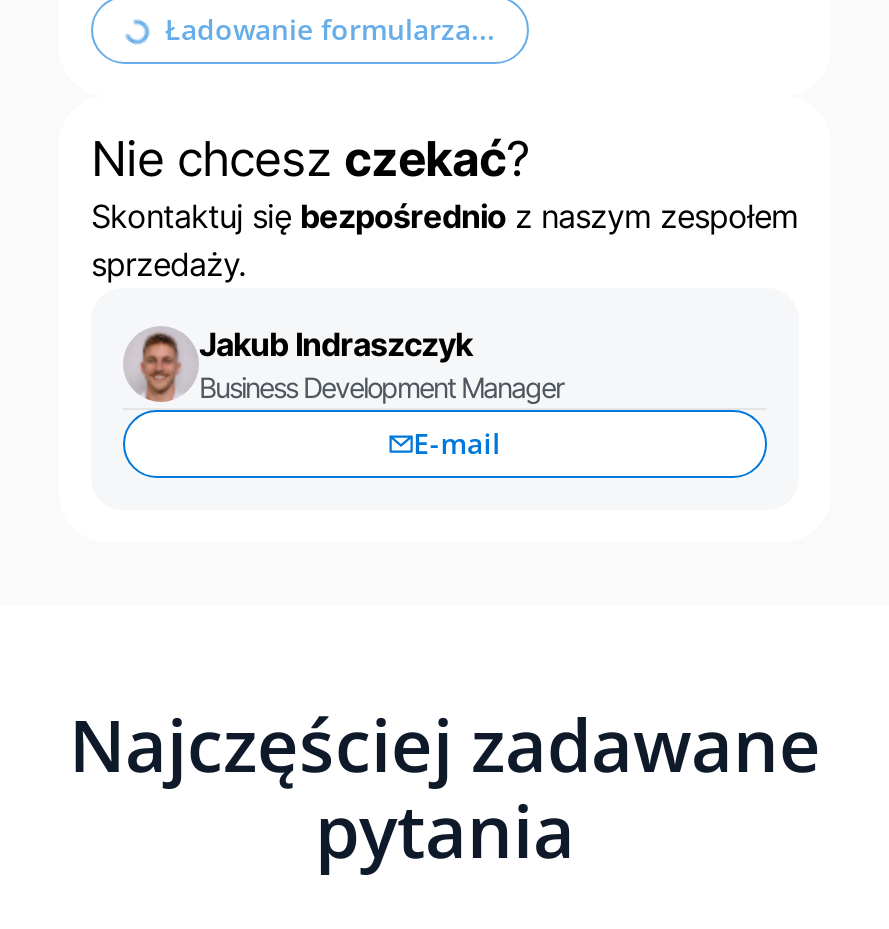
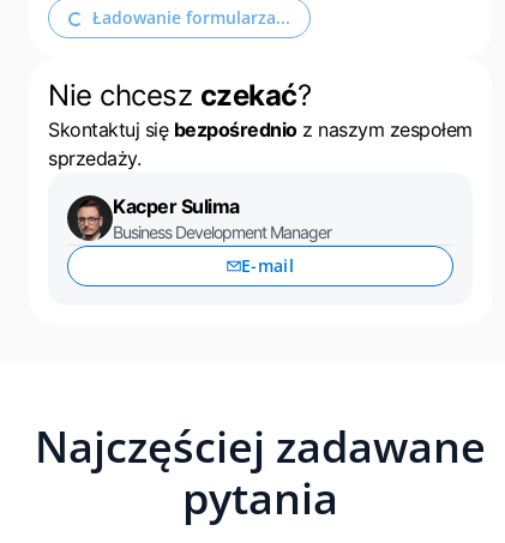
- [image]
- Jakub Indraszczyk
+ [image]
+ Kacper Sulima
